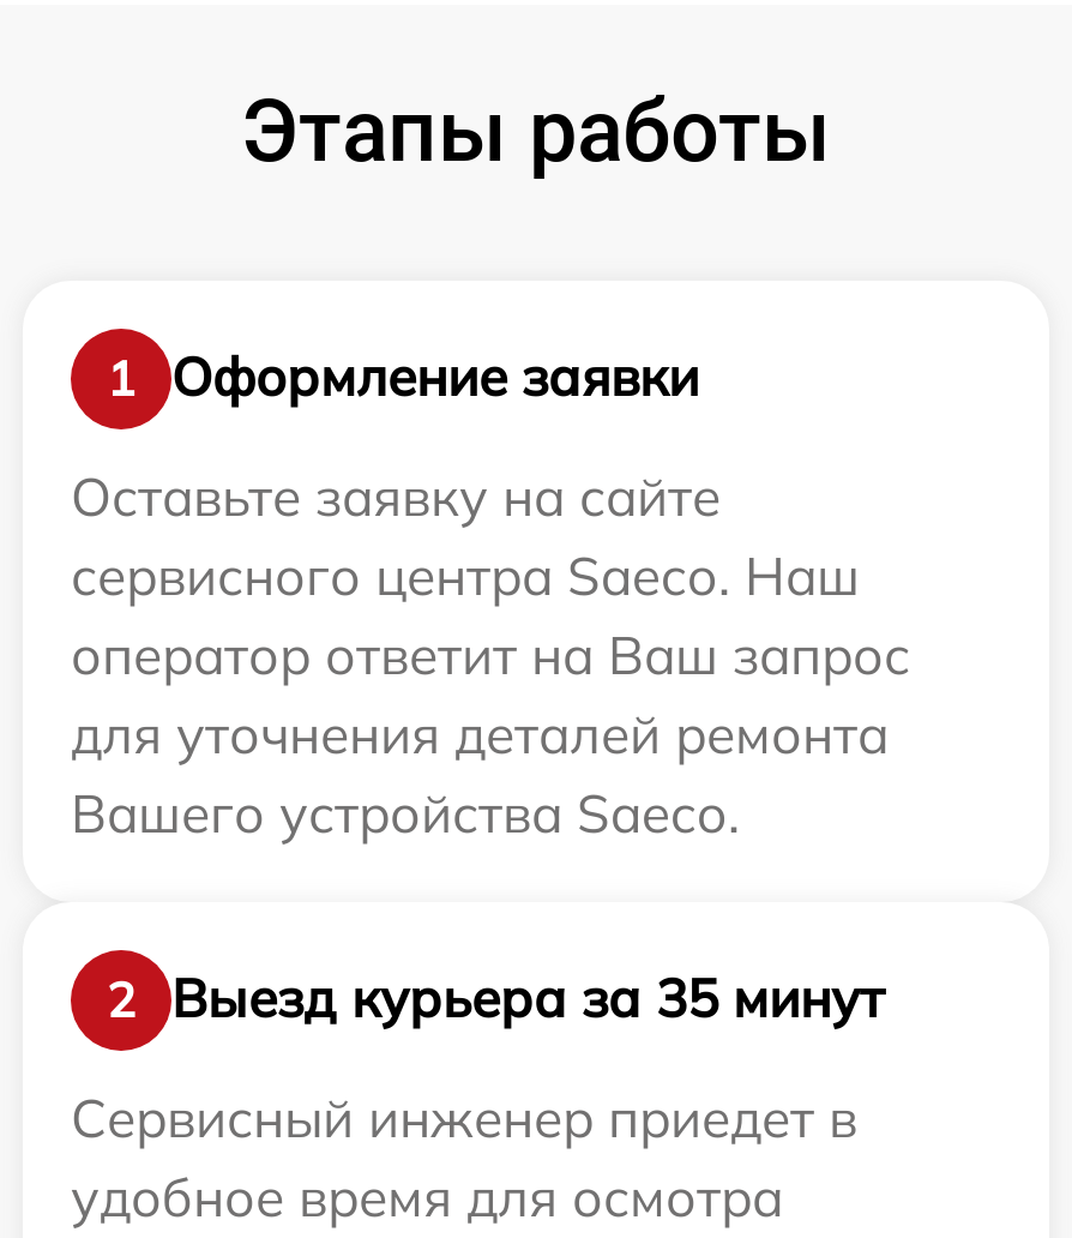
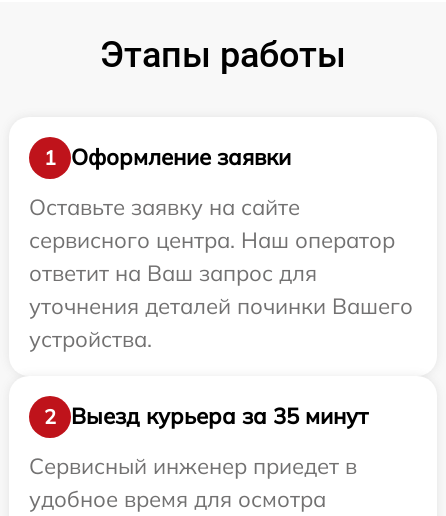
- сервисного центра Saeco. Наш
- оператор ответит на Ваш запрос
- для уточнения деталей ремонта
- Вашего устройства Saeco.
+ сервисного центра. Наш оператор
+ ответит на Ваш запрос для
+ уточнения деталей починки Вашего
+ устройства.
